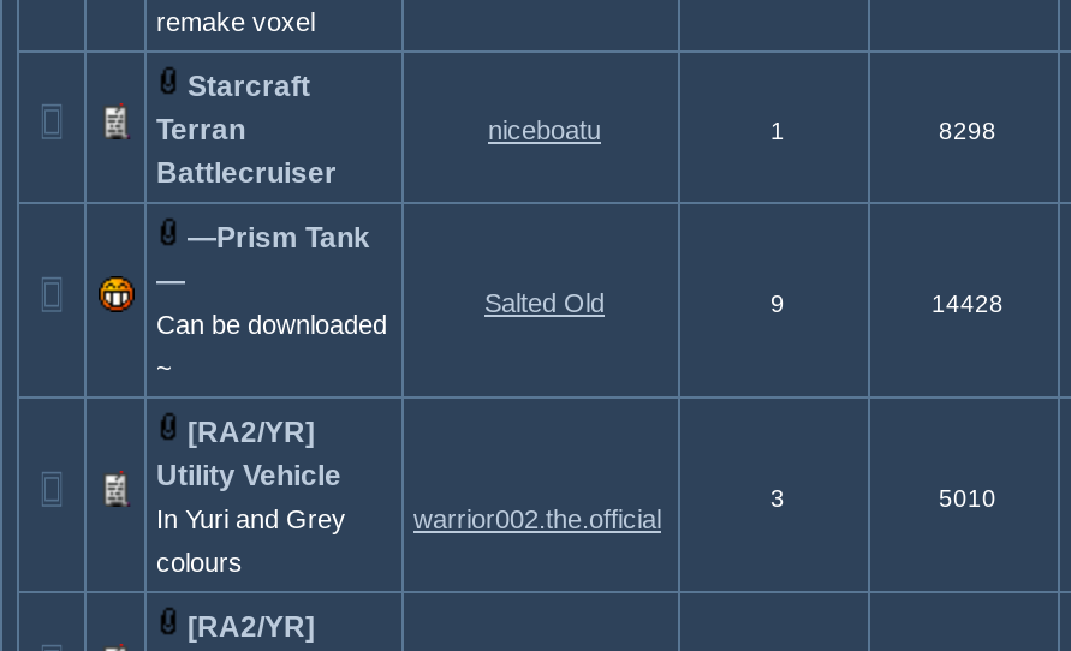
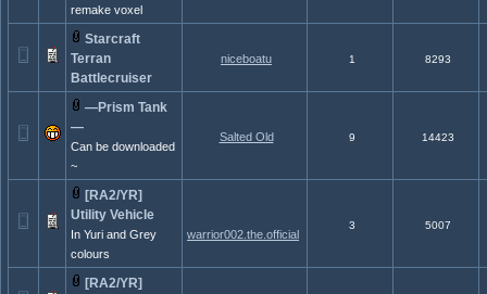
- 8298
+ 8293

- 14428
+ 14423

- 5010
+ 5007
